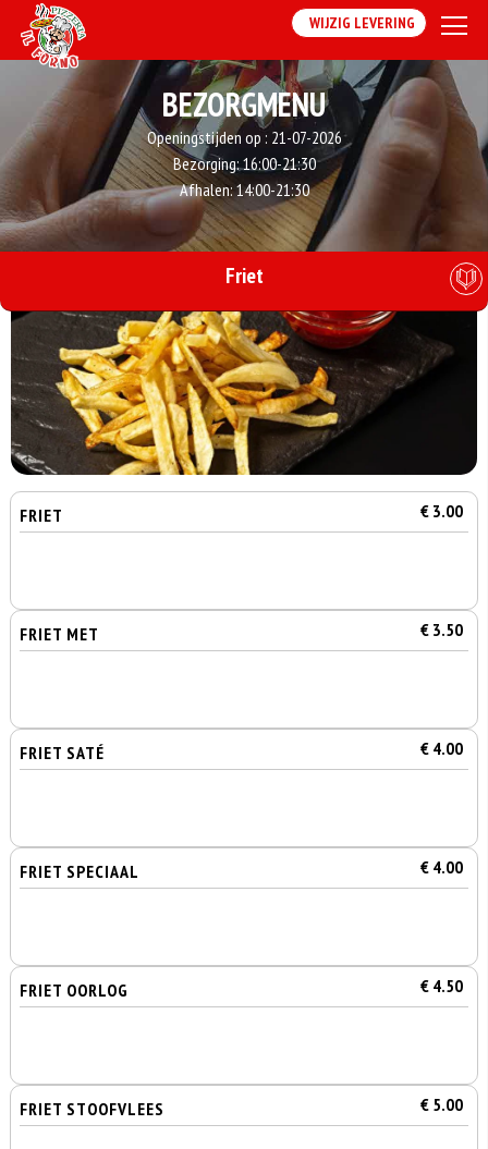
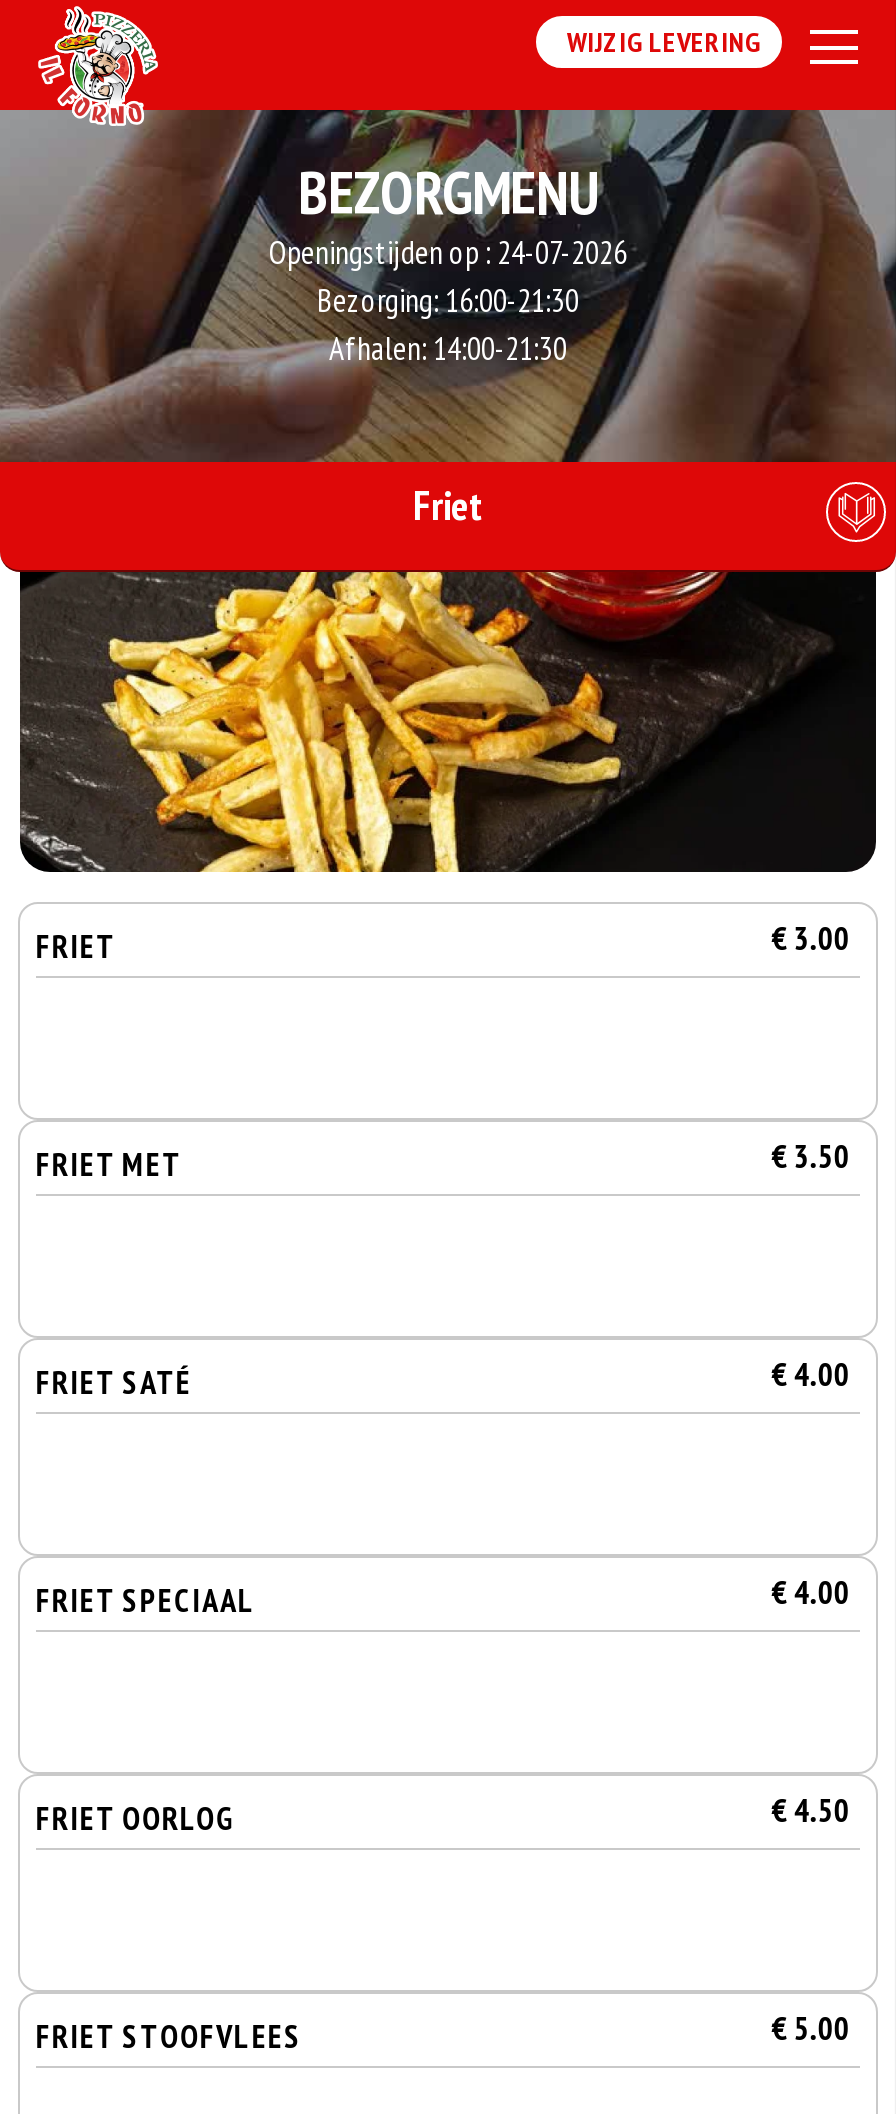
- Openingstijden op : 21-07-2026
+ Openingstijden op : 24-07-2026
